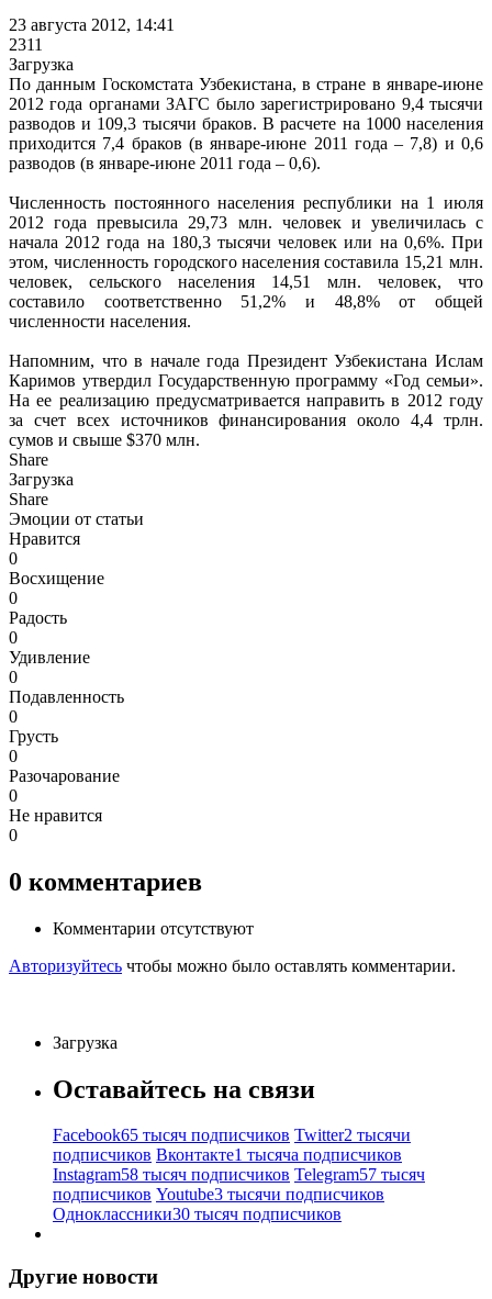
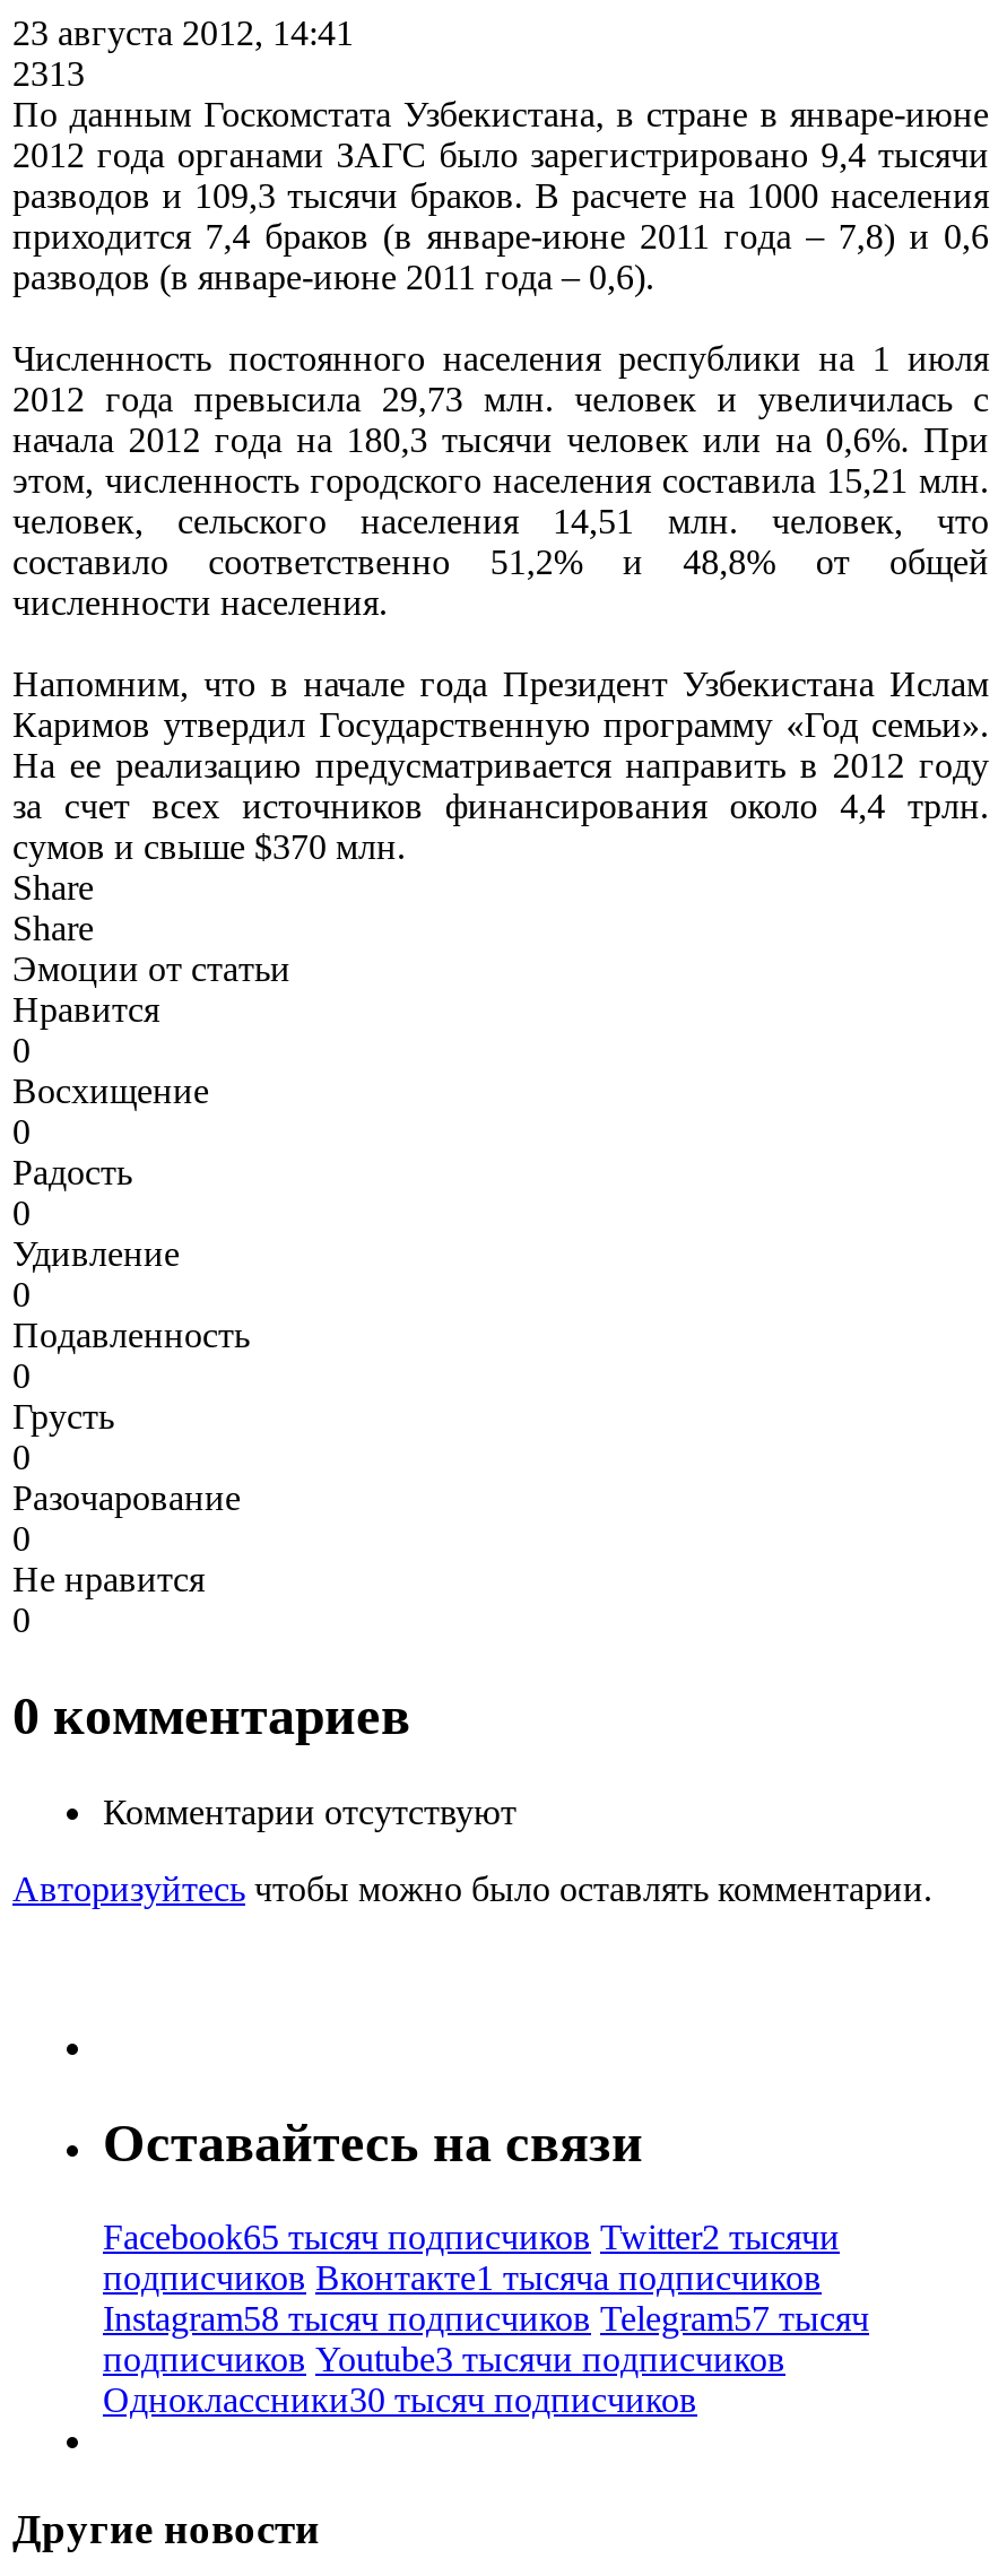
- 2311
- Загрузка
+ 2313

- Загрузка

- Загрузка
